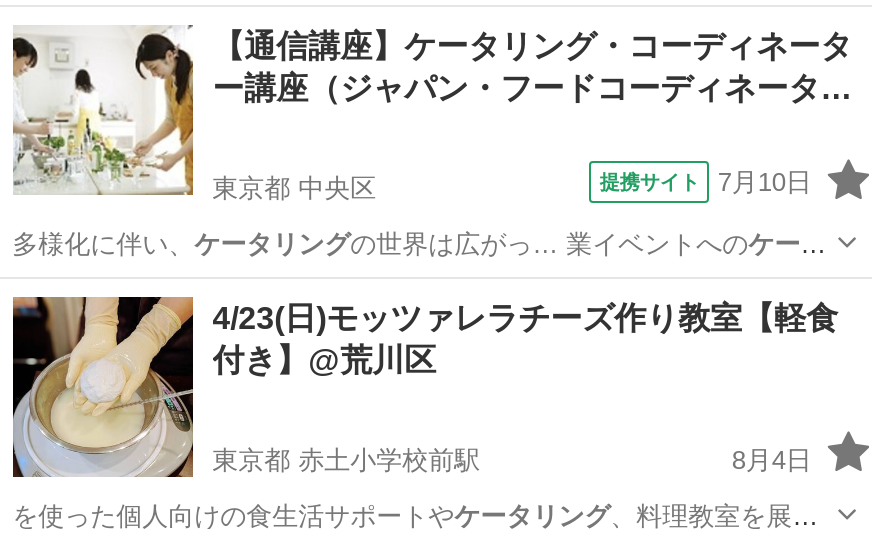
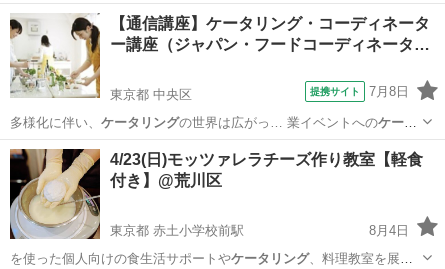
- 提携サイト 7月10日
+ 提携サイト 7月8日
